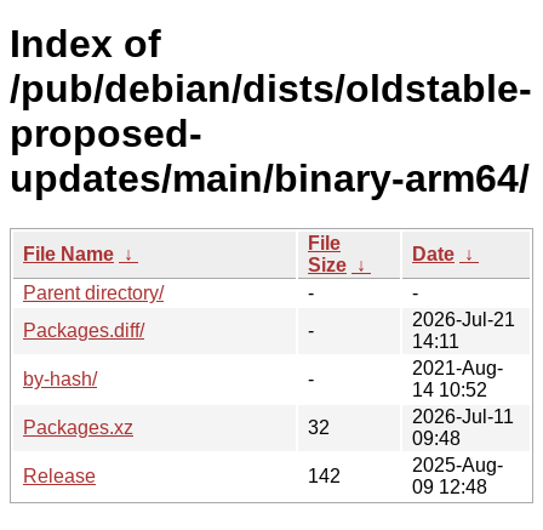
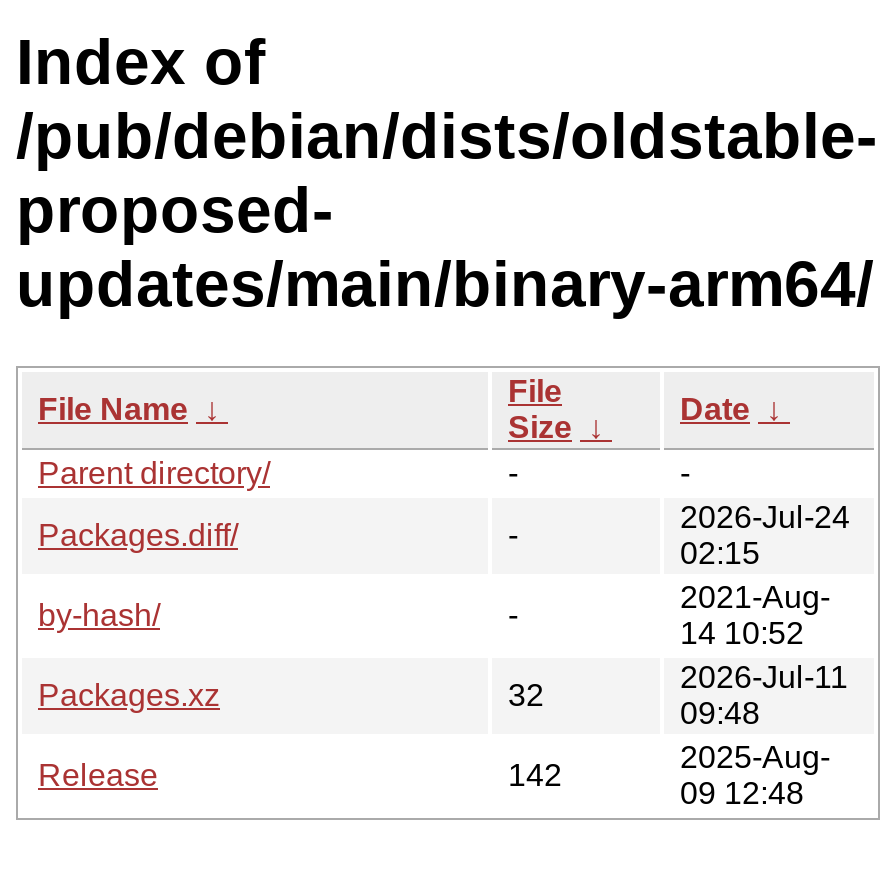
- 2026-Jul-21
- 14:11
+ 2026-Jul-24
+ 02:15
